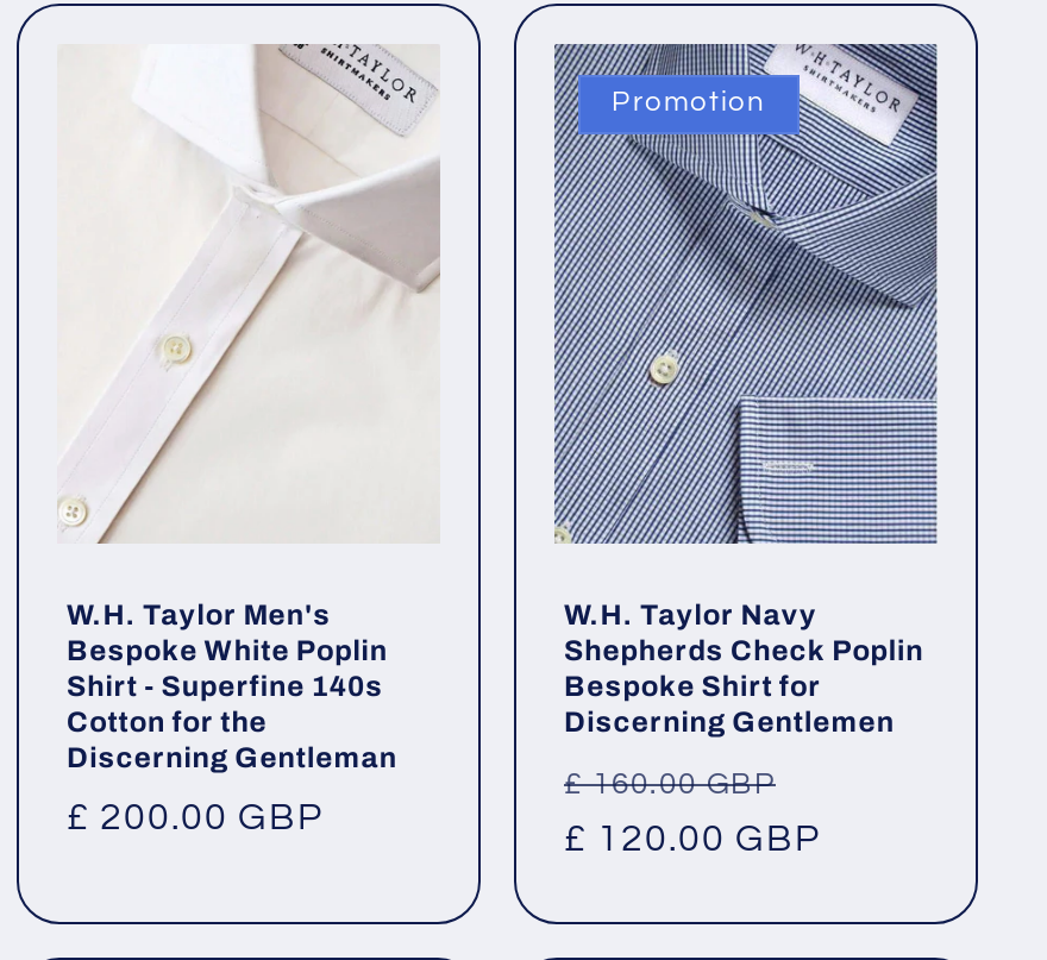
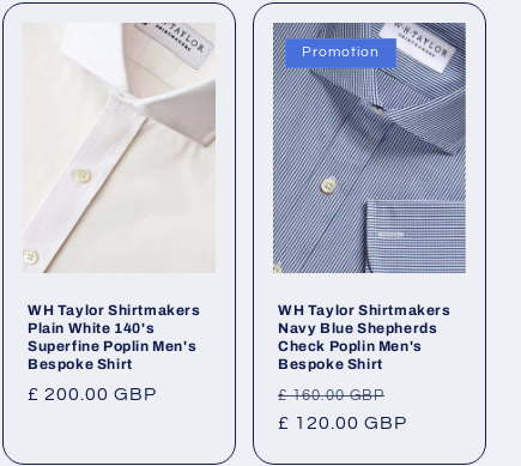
- W.H. Taylor Men's
- Bespoke White Poplin
- Shirt - Superfine 140s
- Cotton for the
- Discerning Gentleman
+ WH Taylor Shirtmakers
+ Plain White 140's
+ Superfine Poplin Men's
+ Bespoke Shirt

- W.H. Taylor Navy
- Shepherds Check Poplin
- Bespoke Shirt for
- Discerning Gentlemen
+ WH Taylor Shirtmakers
+ Navy Blue Shepherds
+ Check Poplin Men's
+ Bespoke Shirt
